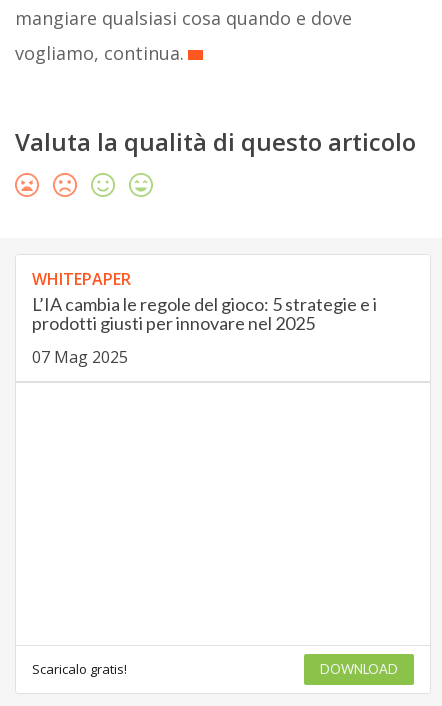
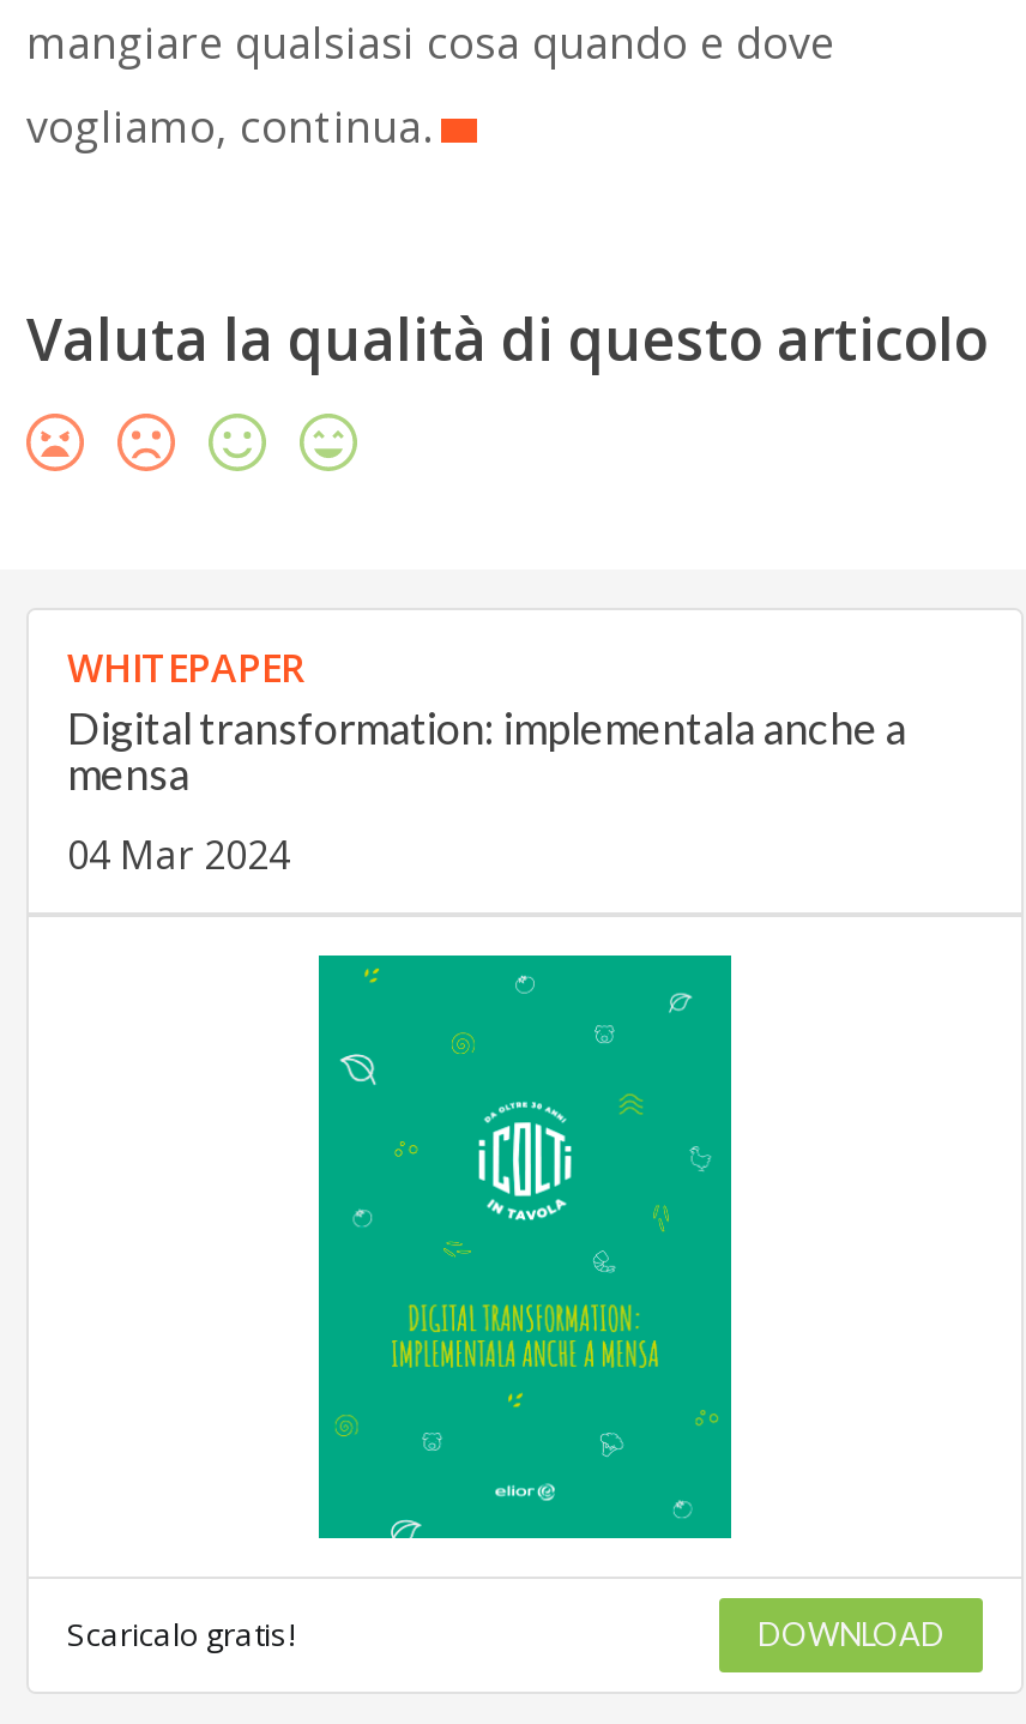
- L’IA cambia le regole del gioco: 5 strategie e i
- prodotti giusti per innovare nel 2025
+ Digital transformation: implementala anche a
+ mensa

+ [image]

- 07 Mag 2025
+ 04 Mar 2024
